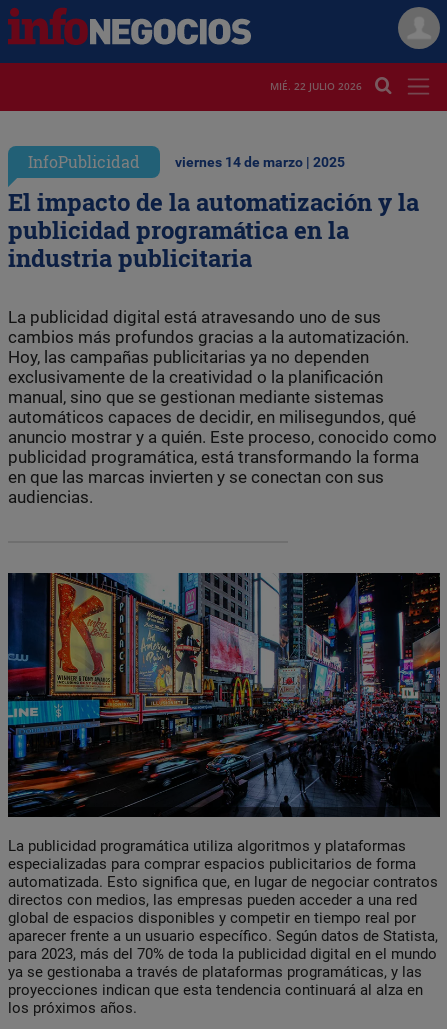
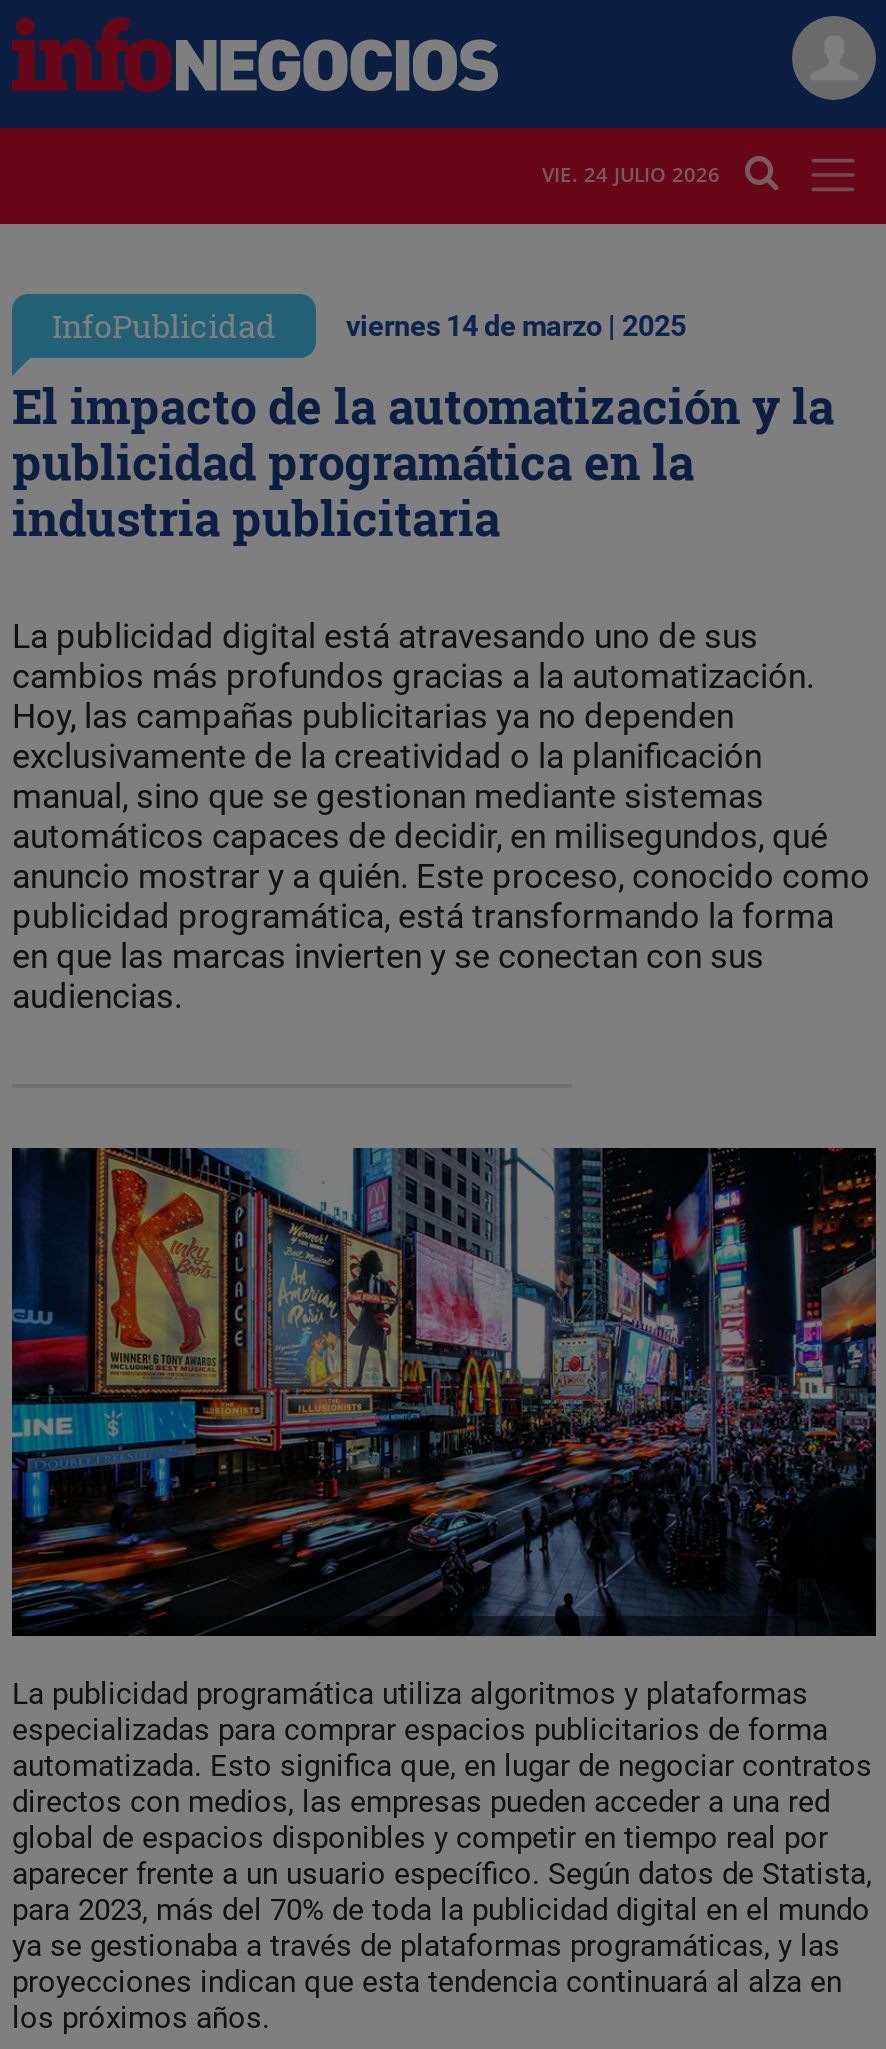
- MIÉ. 22 JULIO 2026
+ VIE. 24 JULIO 2026
